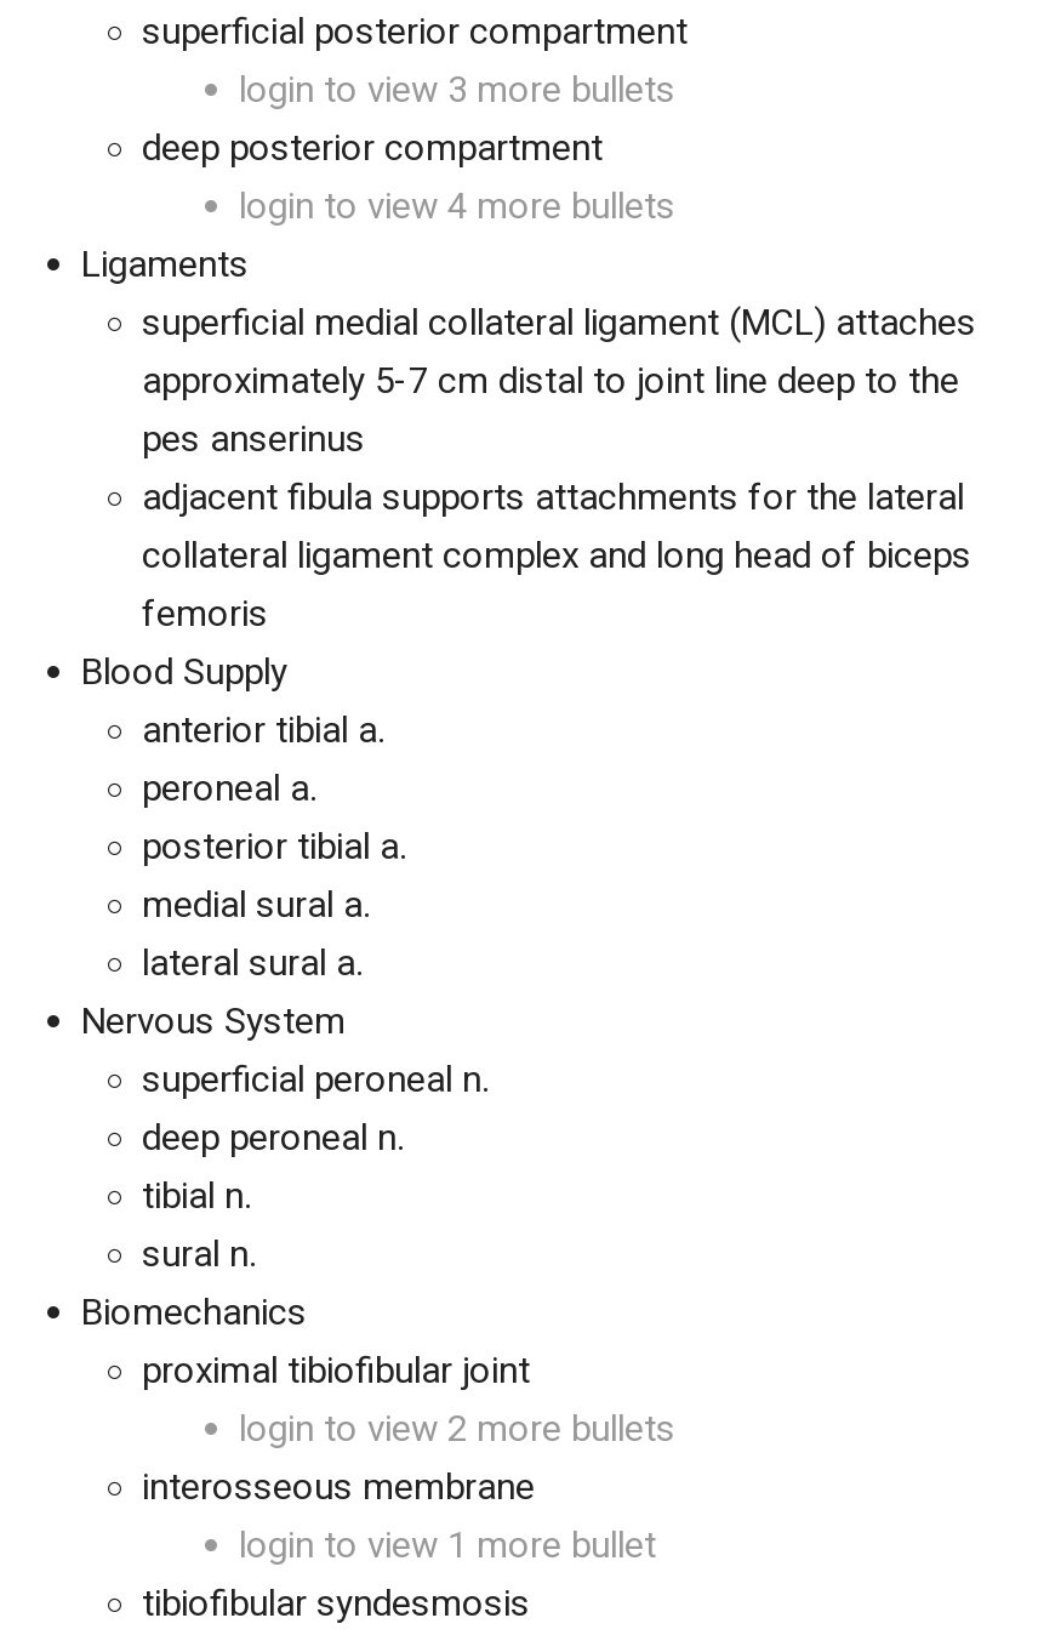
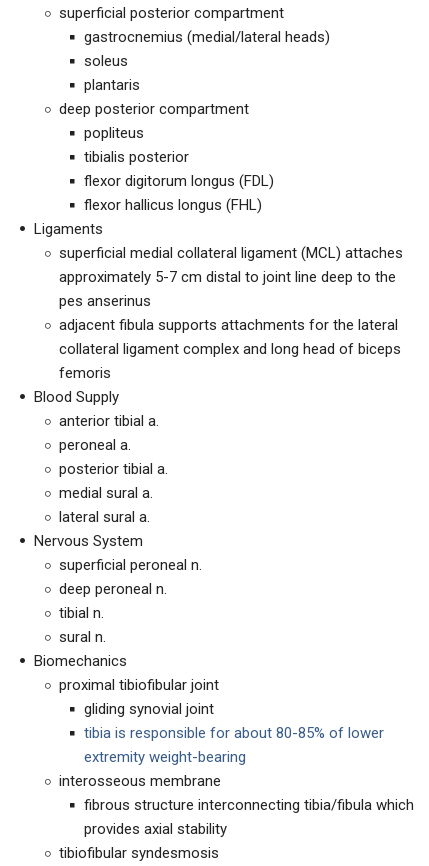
- login to view 3 more bullets
+ gastrocnemius (medial/lateral heads)
+ soleus
+ plantaris

- login to view 4 more bullets
+ popliteus
+ tibialis posterior
+ flexor digitorum longus (FDL)
+ flexor hallicus longus (FHL)

- login to view 2 more bullets
+ gliding synovial joint
+ tibia is responsible for about 80-85% of lower
+ extremity weight-bearing

- login to view 1 more bullet
+ fibrous structure interconnecting tibia/fibula which
+ provides axial stability
